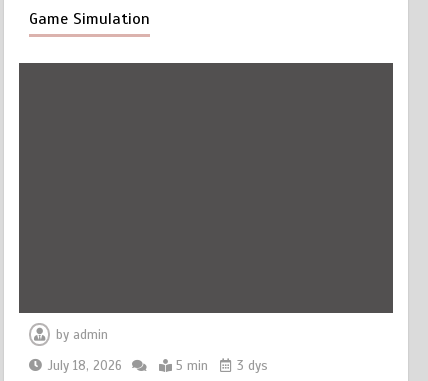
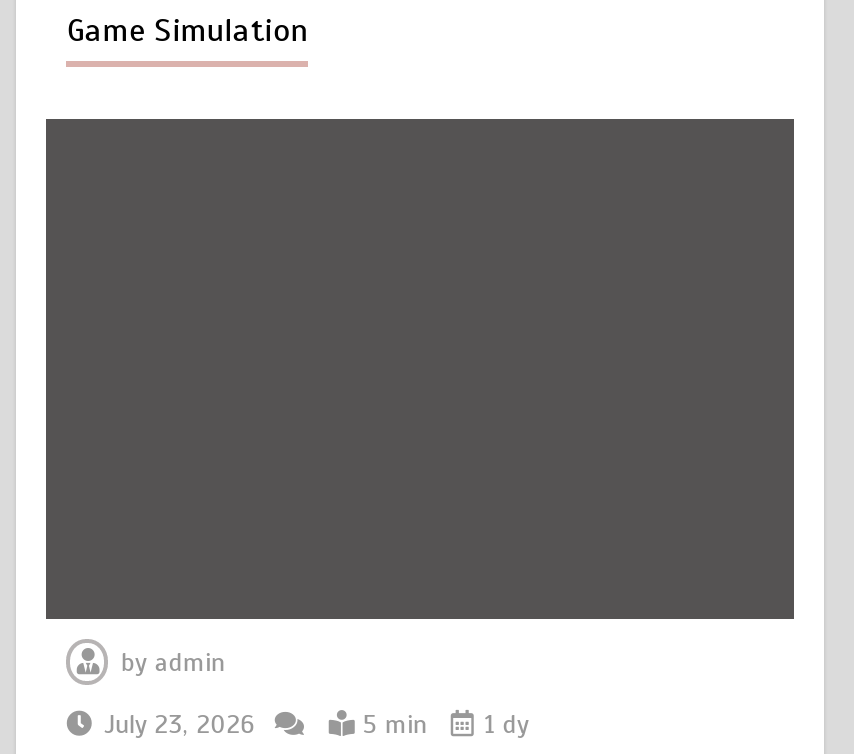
- July 18, 2026
+ July 23, 2026

- 5 min 3 dys
+ 5 min 1 dy
